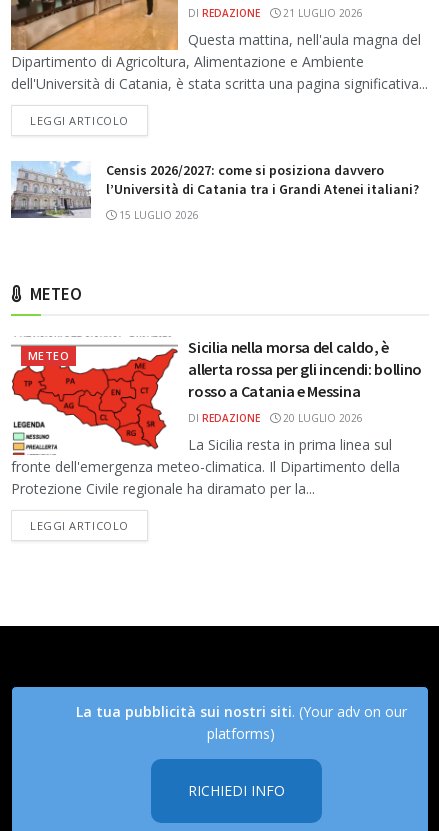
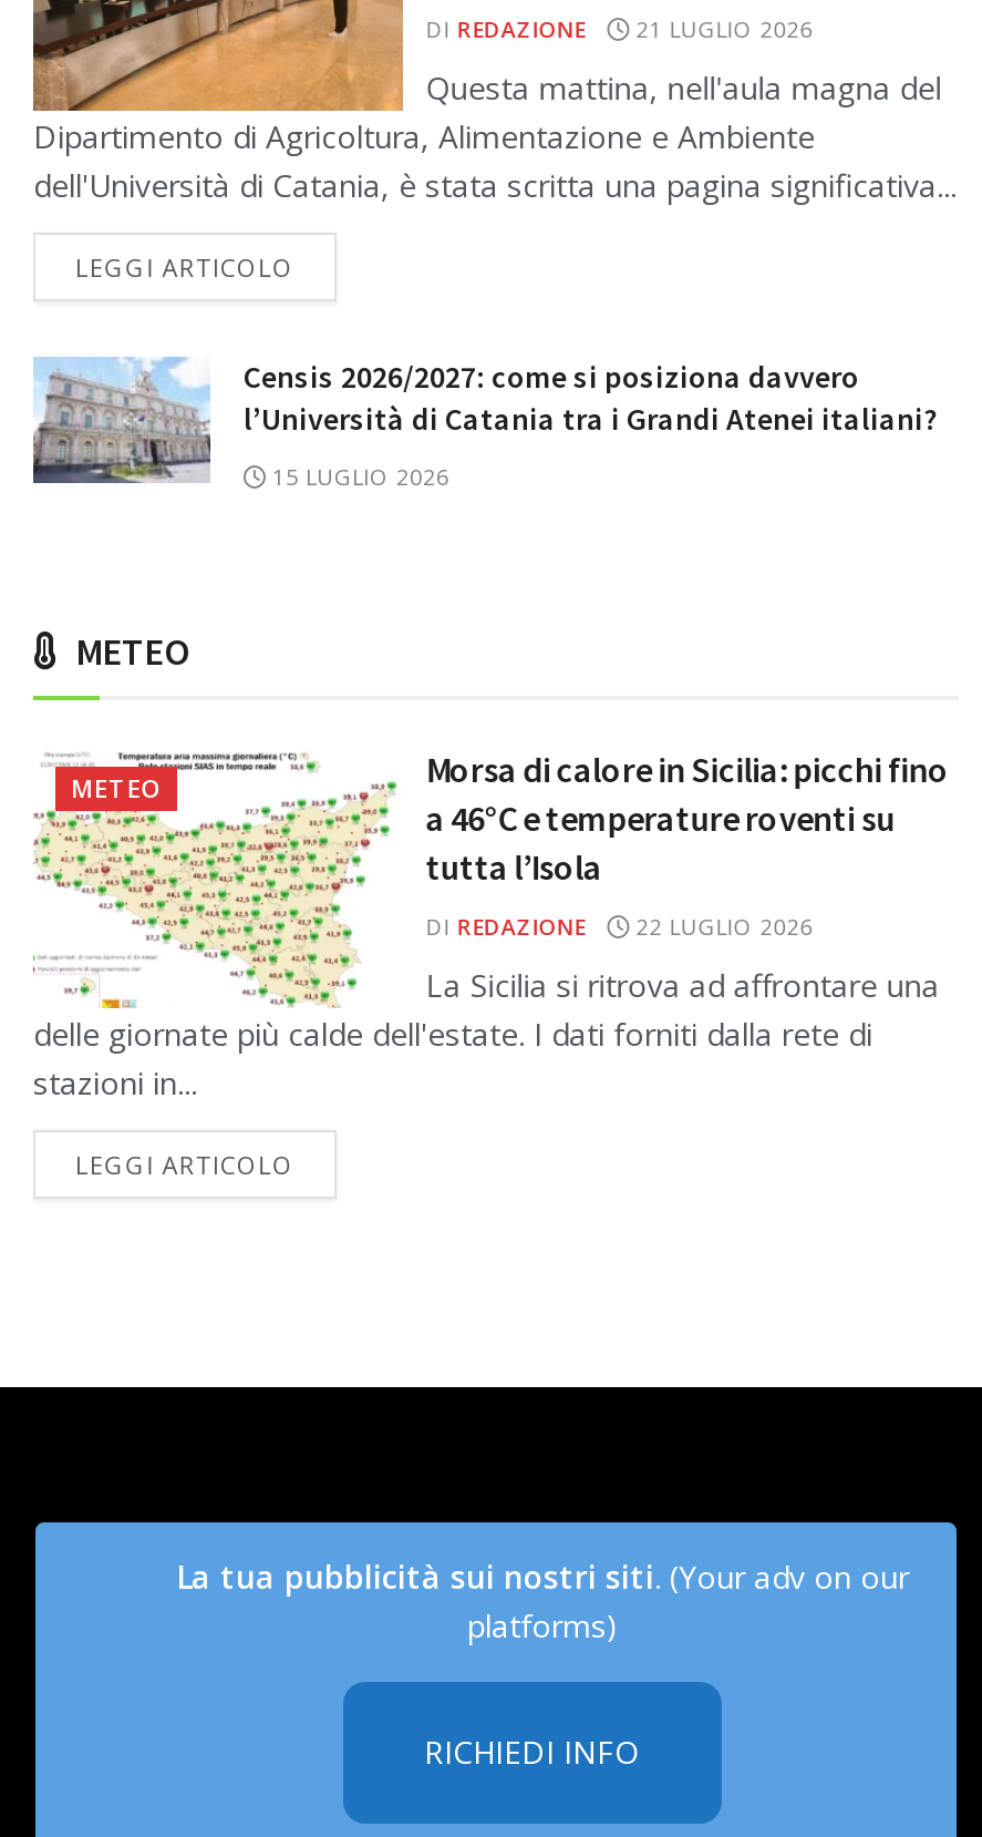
- [image]
- La Sicilia resta in prima linea sul
- fronte dell'emergenza meteo-climatica. Il Dipartimento della
- Protezione Civile regionale ha diramato per la...
+ [image]
+ La Sicilia si ritrova ad affrontare una
+ delle giornate più calde dell'estate. I dati forniti dalla rete di
+ stazioni in...

- Sicilia nella morsa del caldo, è
- allerta rossa per gli incendi: bollino
- rosso a Catania e Messina
+ Morsa di calore in Sicilia: picchi fino
+ a 46°C e temperature roventi su
+ tutta l’Isola

- DI REDAZIONE 20 LUGLIO 2026
+ DI REDAZIONE 22 LUGLIO 2026
